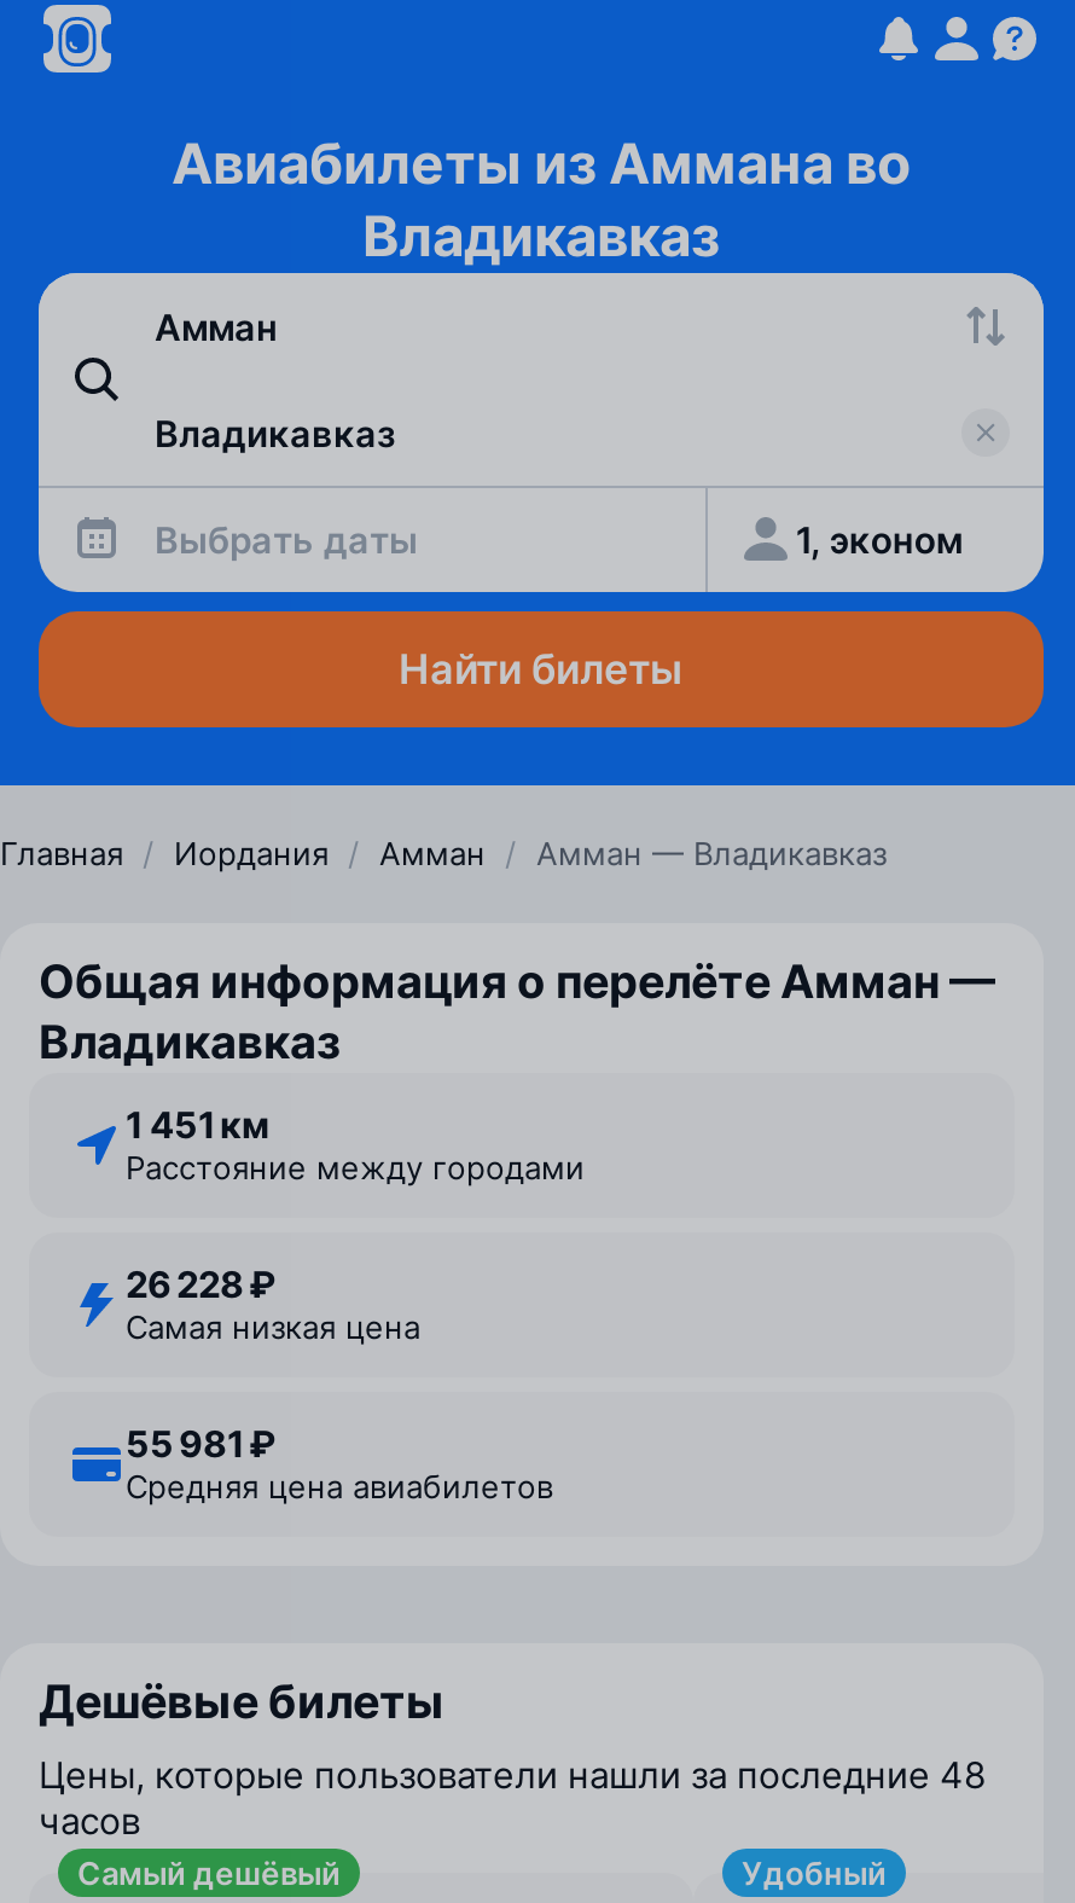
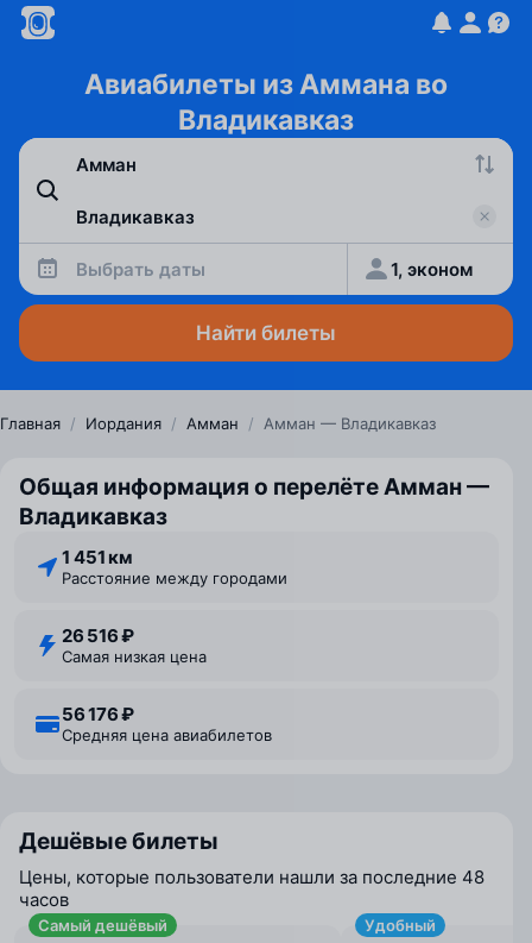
- 26 228 ₽
+ 26 516 ₽

- 55 981 ₽
+ 56 176 ₽
